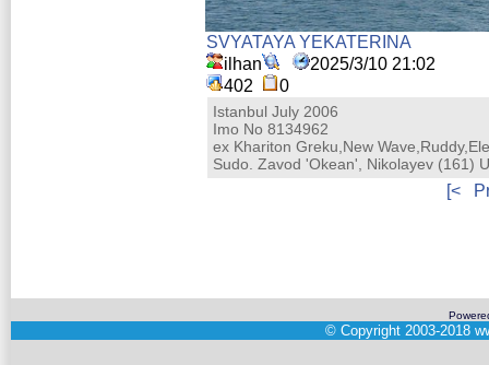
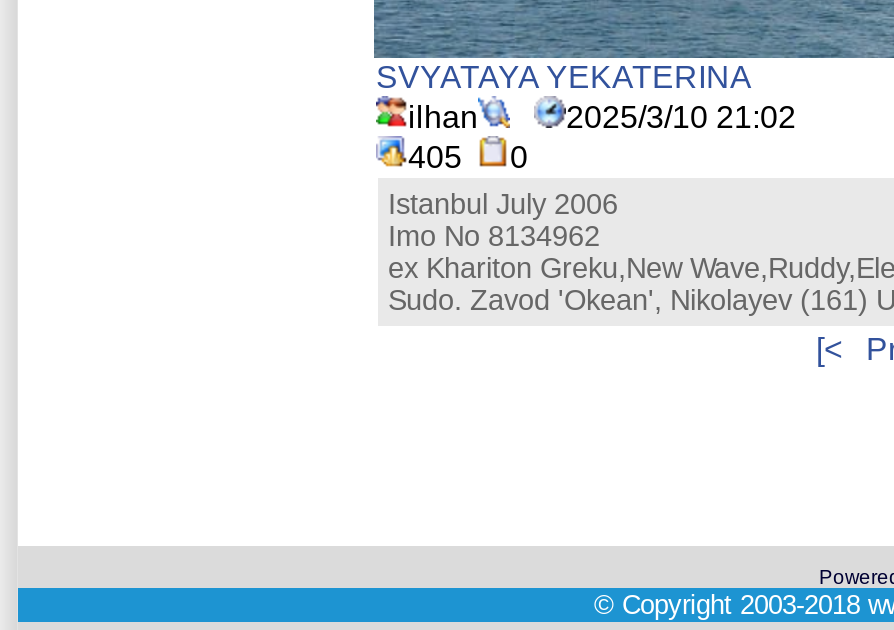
- 402 0
+ 405 0
